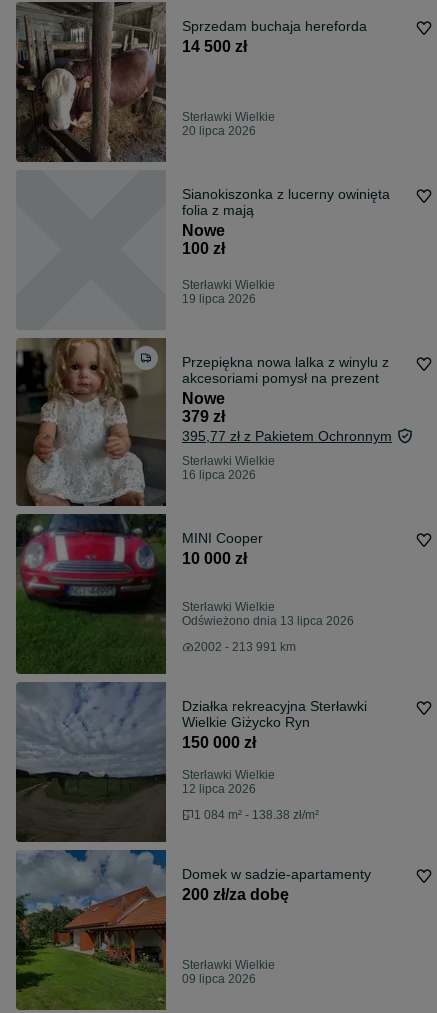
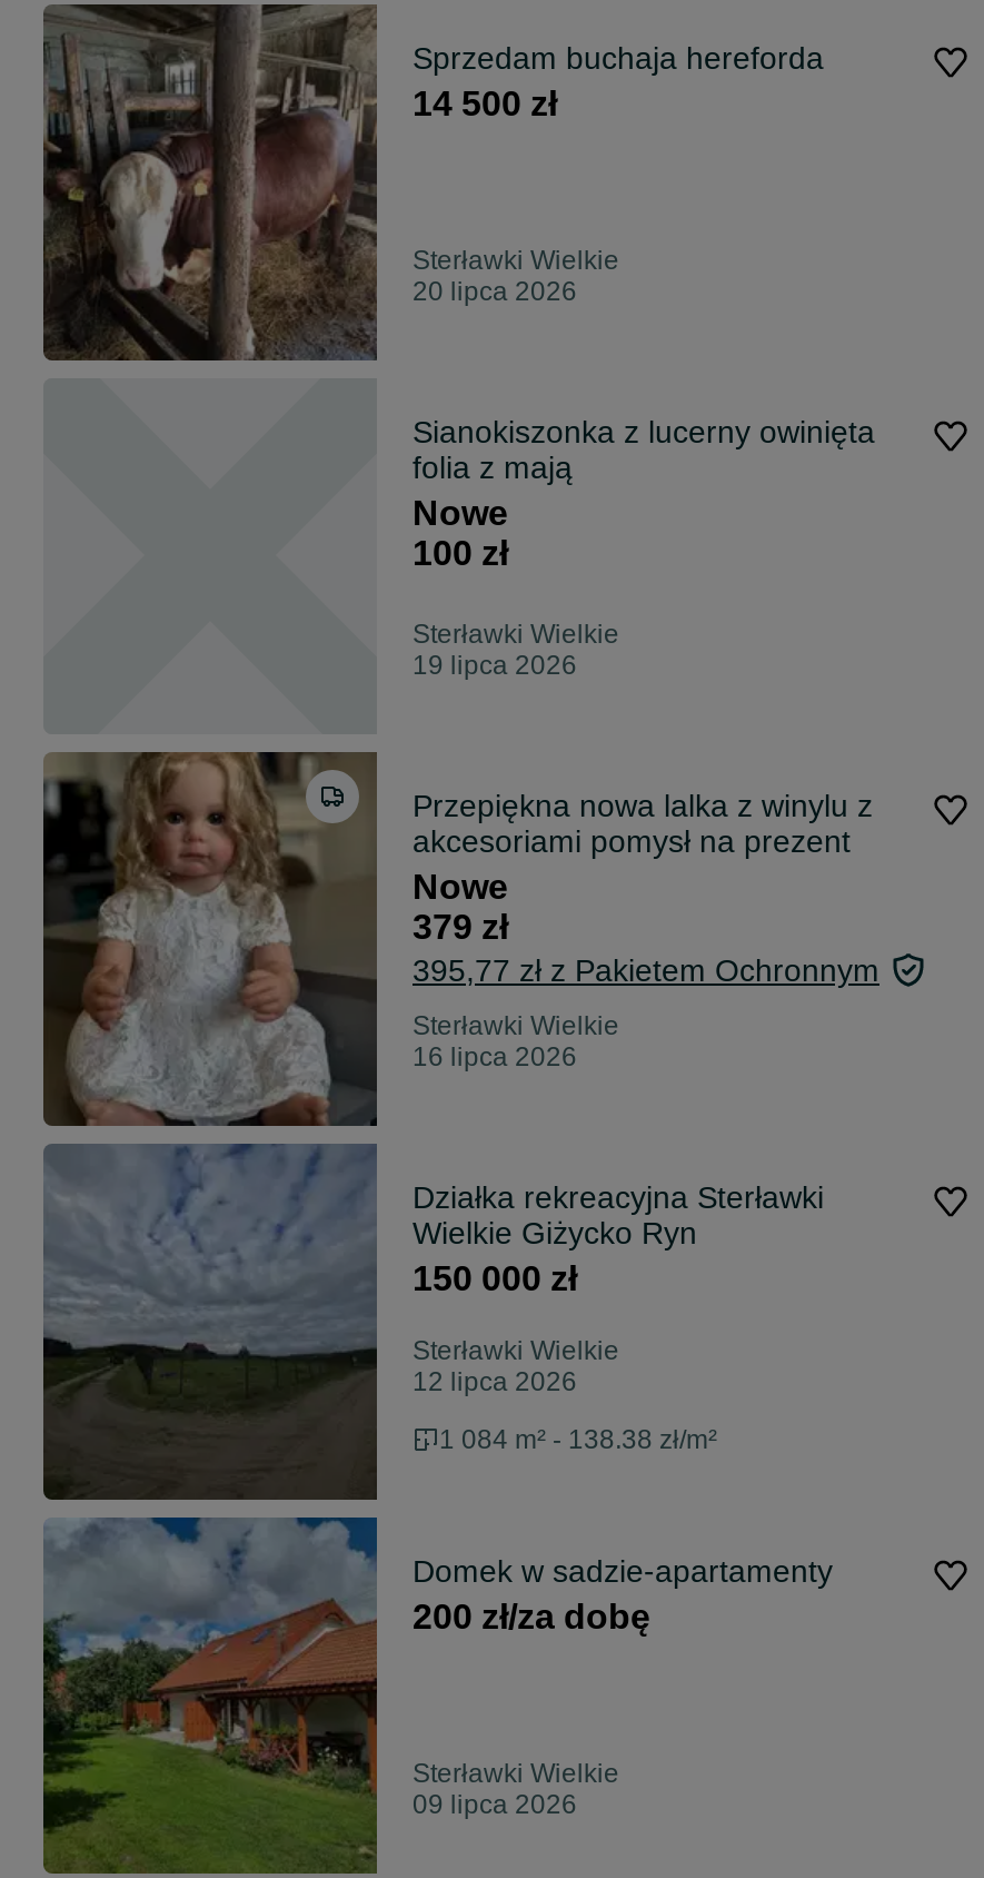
- [image]
- MINI Cooper
- 10 000 zł
- Sterławki Wielkie
- Odświeżono dnia 13 lipca 2026
- 2002 - 213 991 km
